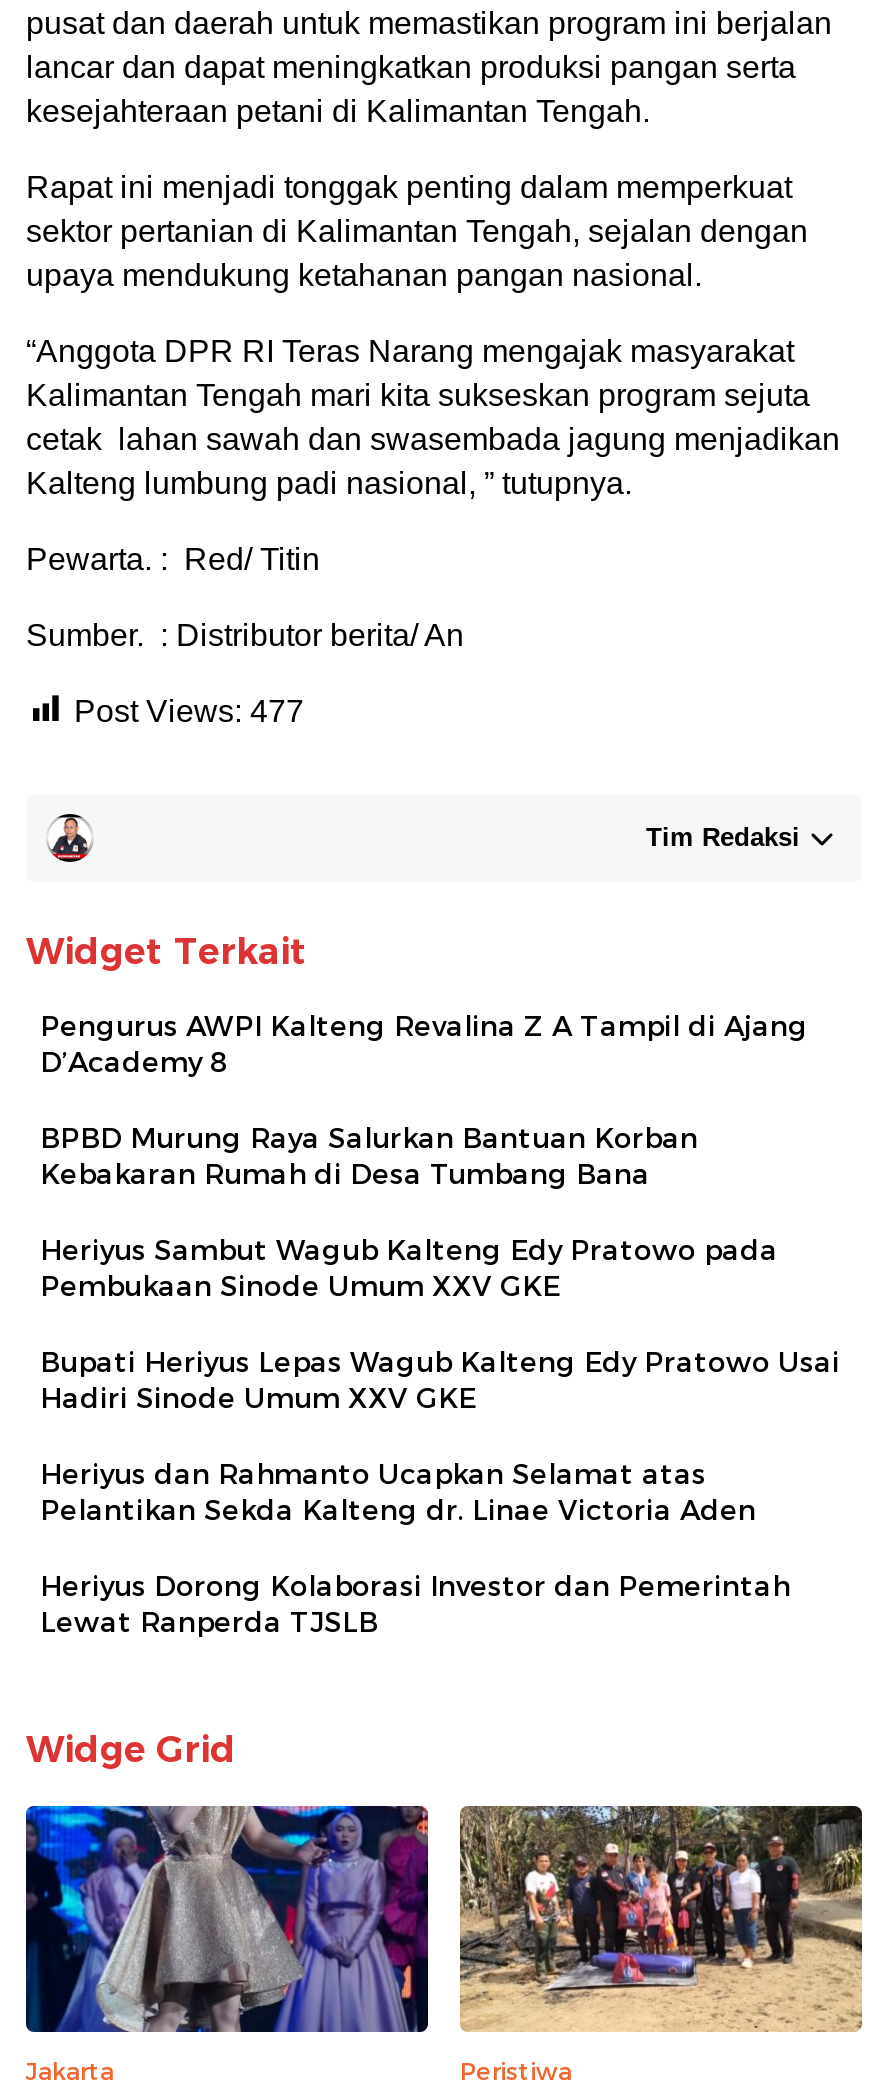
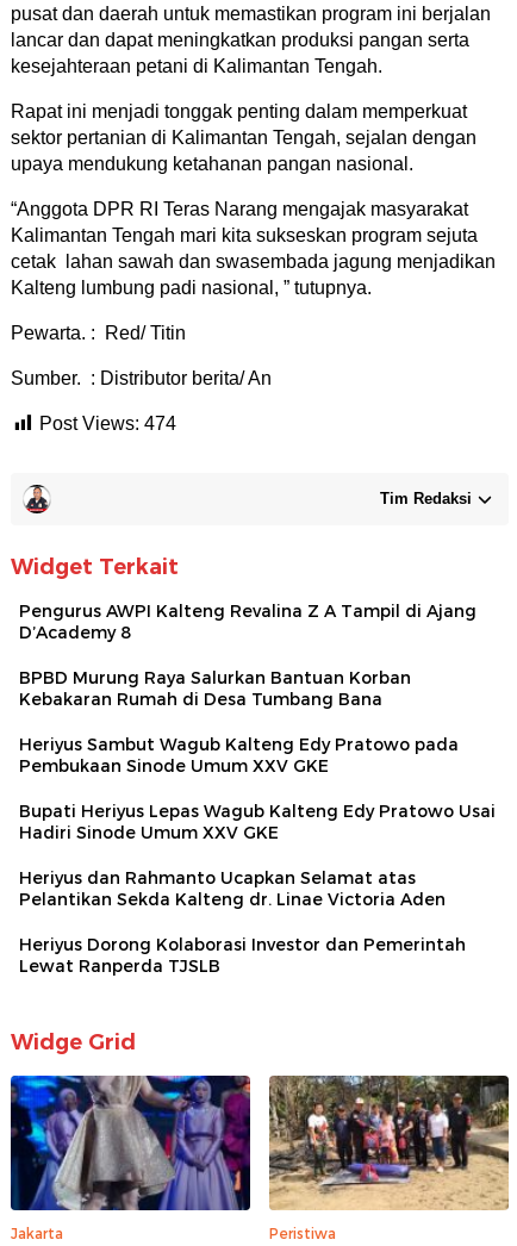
- Post Views: 477
+ Post Views: 474
